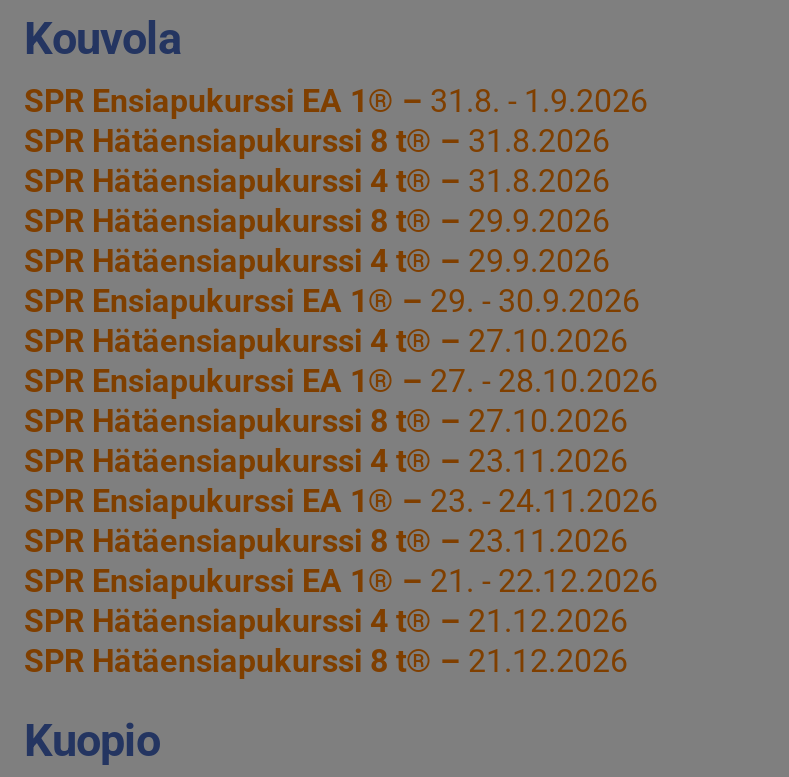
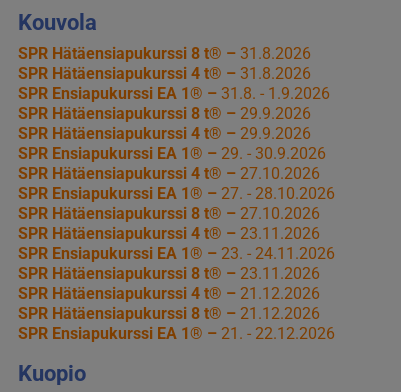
moved down: SPR Ensiapukurssi EA 1® – 31.8. - 1.9.2026

moved up: SPR Hätäensiapukurssi 8 t® – 31.8.2026 | SPR Hätäensiapukurssi 4 t® – 31.8.2026

moved down: SPR Ensiapukurssi EA 1® – 21. - 22.12.2026

moved up: SPR Hätäensiapukurssi 4 t® – 21.12.2026 | SPR Hätäensiapukurssi 8 t® – 21.12.2026
